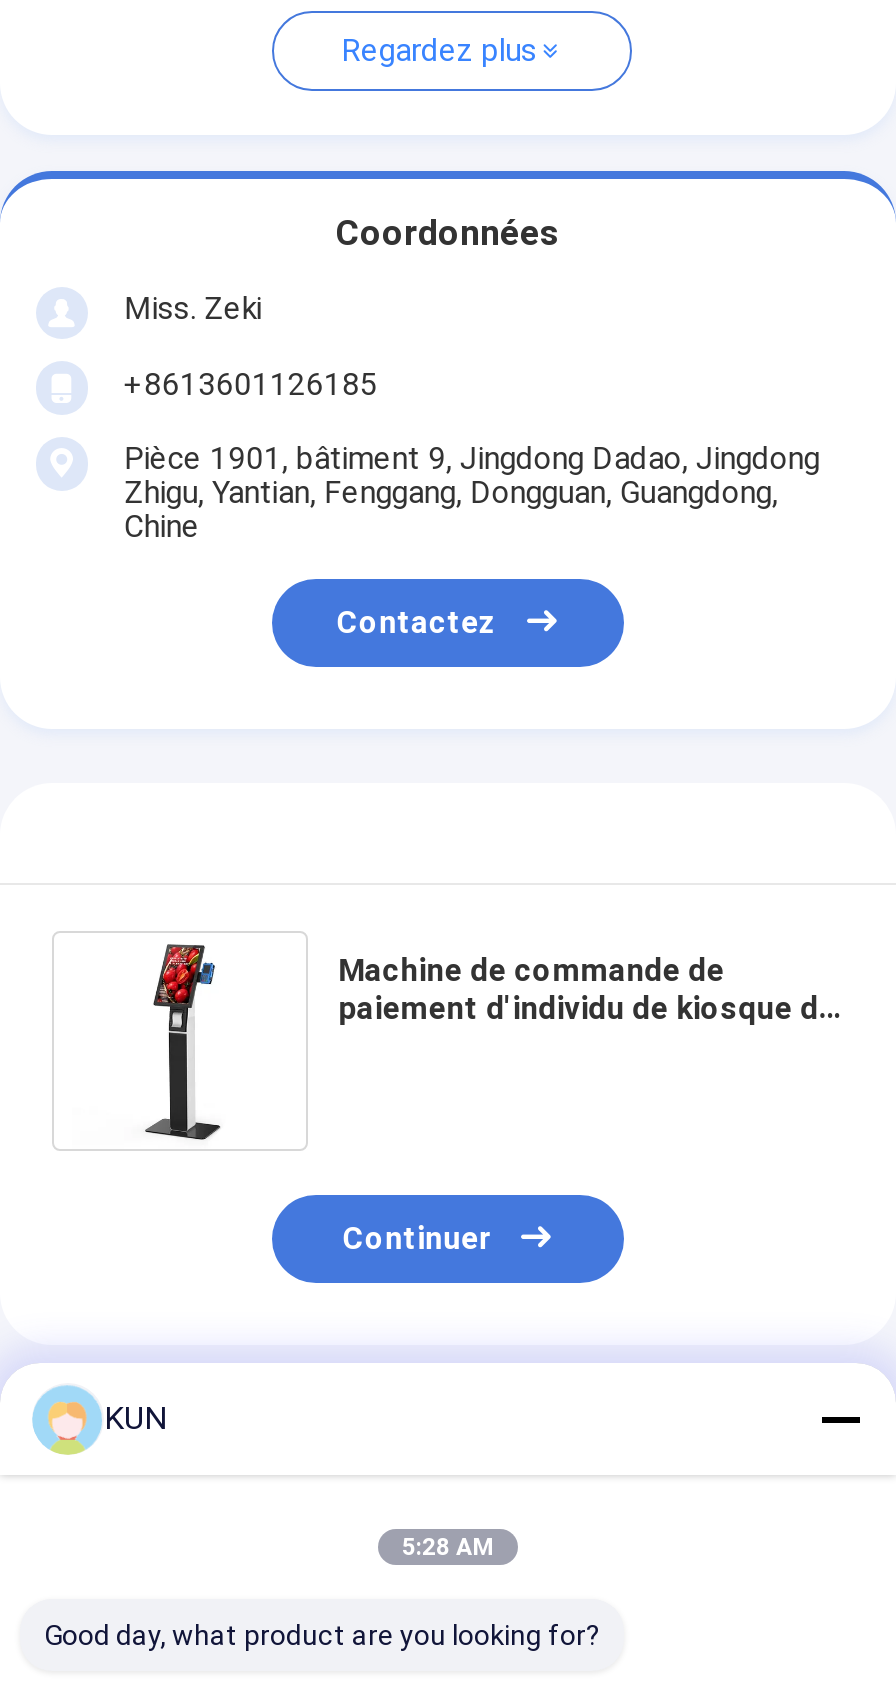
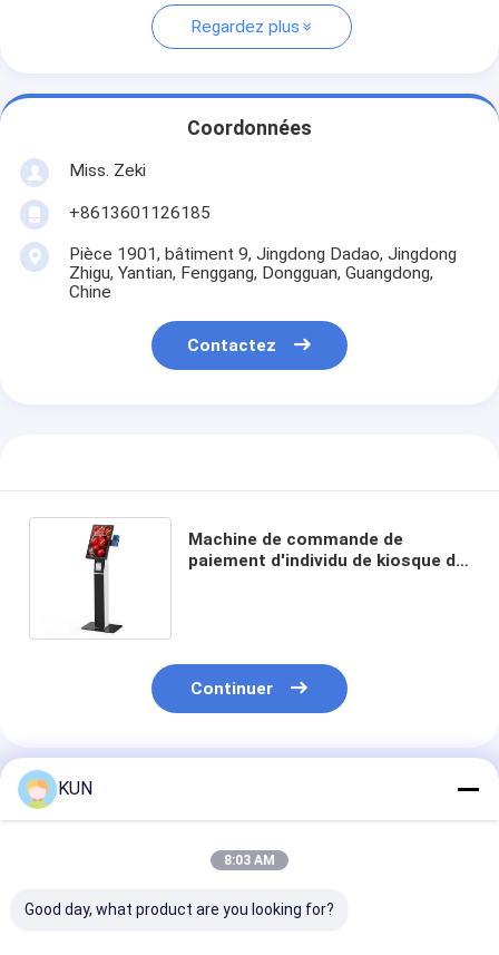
- 5:28 AM
+ 8:03 AM
